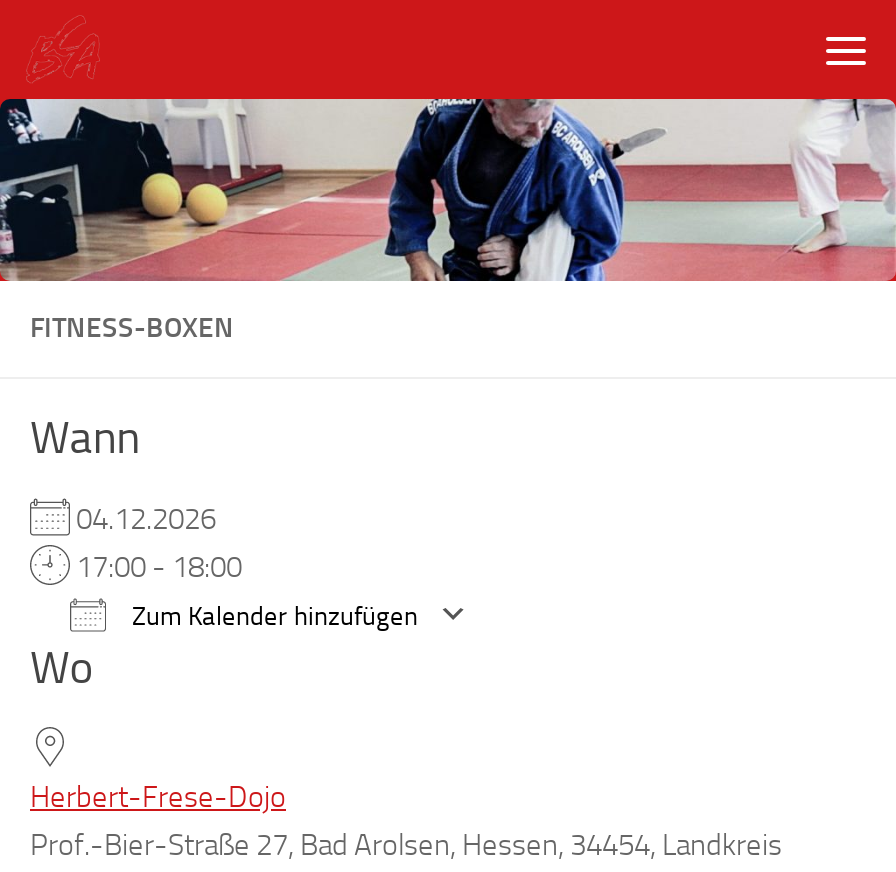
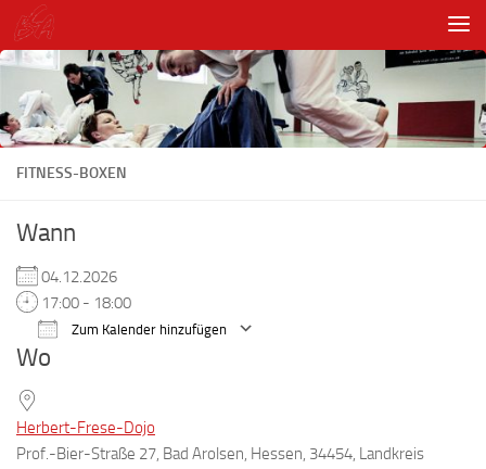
- [image]
+ [image]
